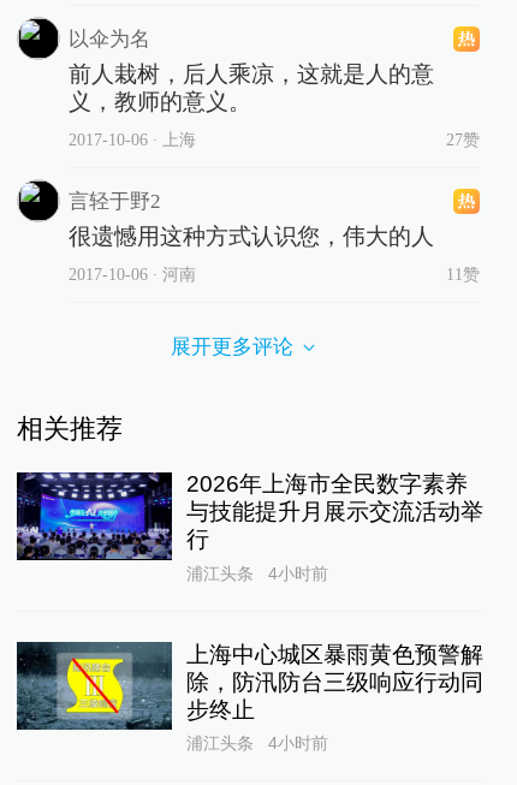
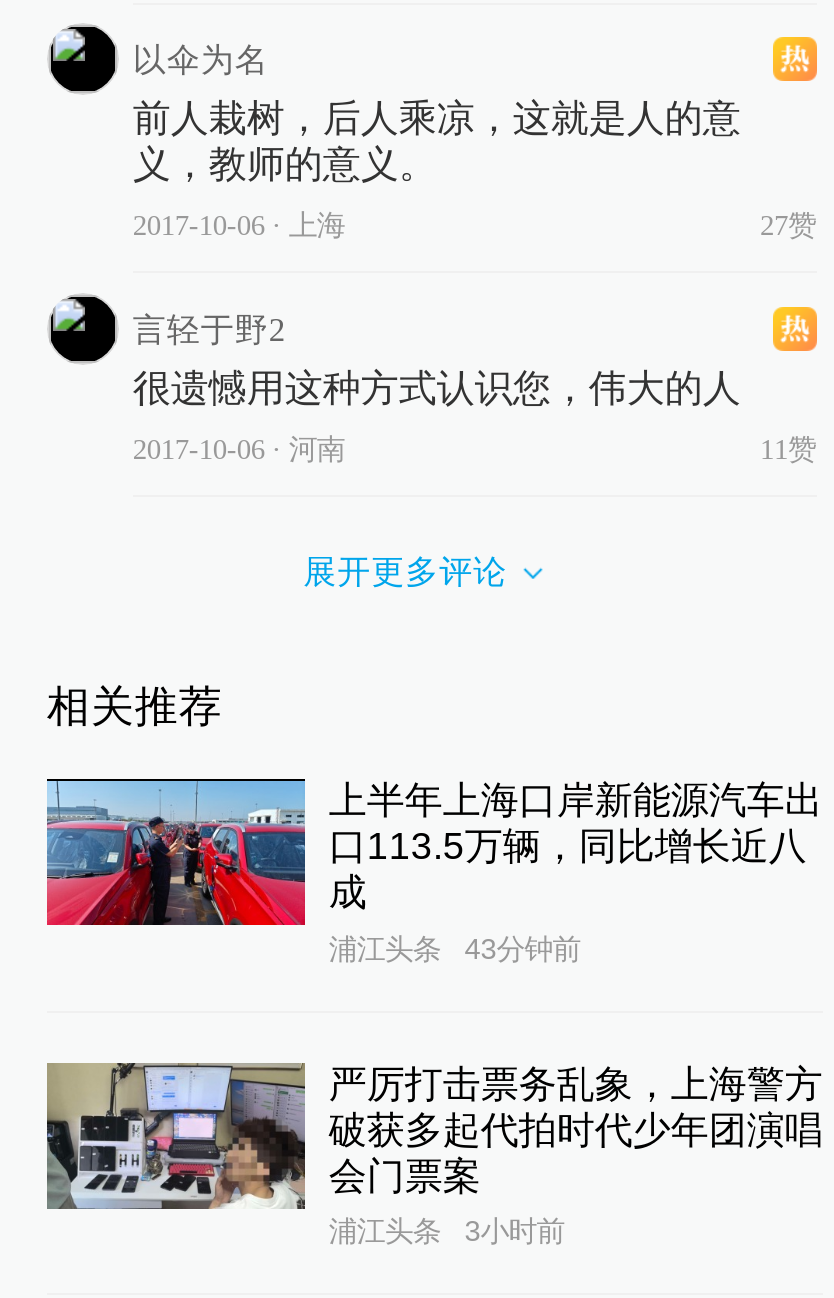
- [image]
- 2026年上海市全民数字素养
- 与技能提升月展示交流活动举
- 行
+ [image]
+ 上半年上海口岸新能源汽车出
+ 口113.5万辆，同比增长近八
+ 成

- 浦江头条 4小时前
+ 浦江头条 43分钟前

- [image]
- 上海中心城区暴雨黄色预警解
- 除，防汛防台三级响应行动同
- 步终止
+ [image]
+ 严厉打击票务乱象，上海警方
+ 破获多起代拍时代少年团演唱
+ 会门票案

- 浦江头条 4小时前
+ 浦江头条 3小时前
